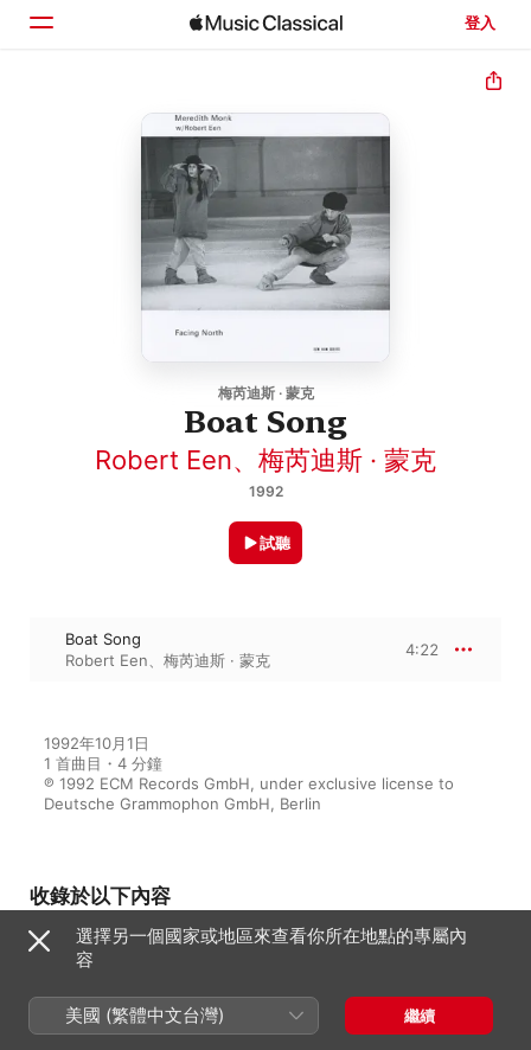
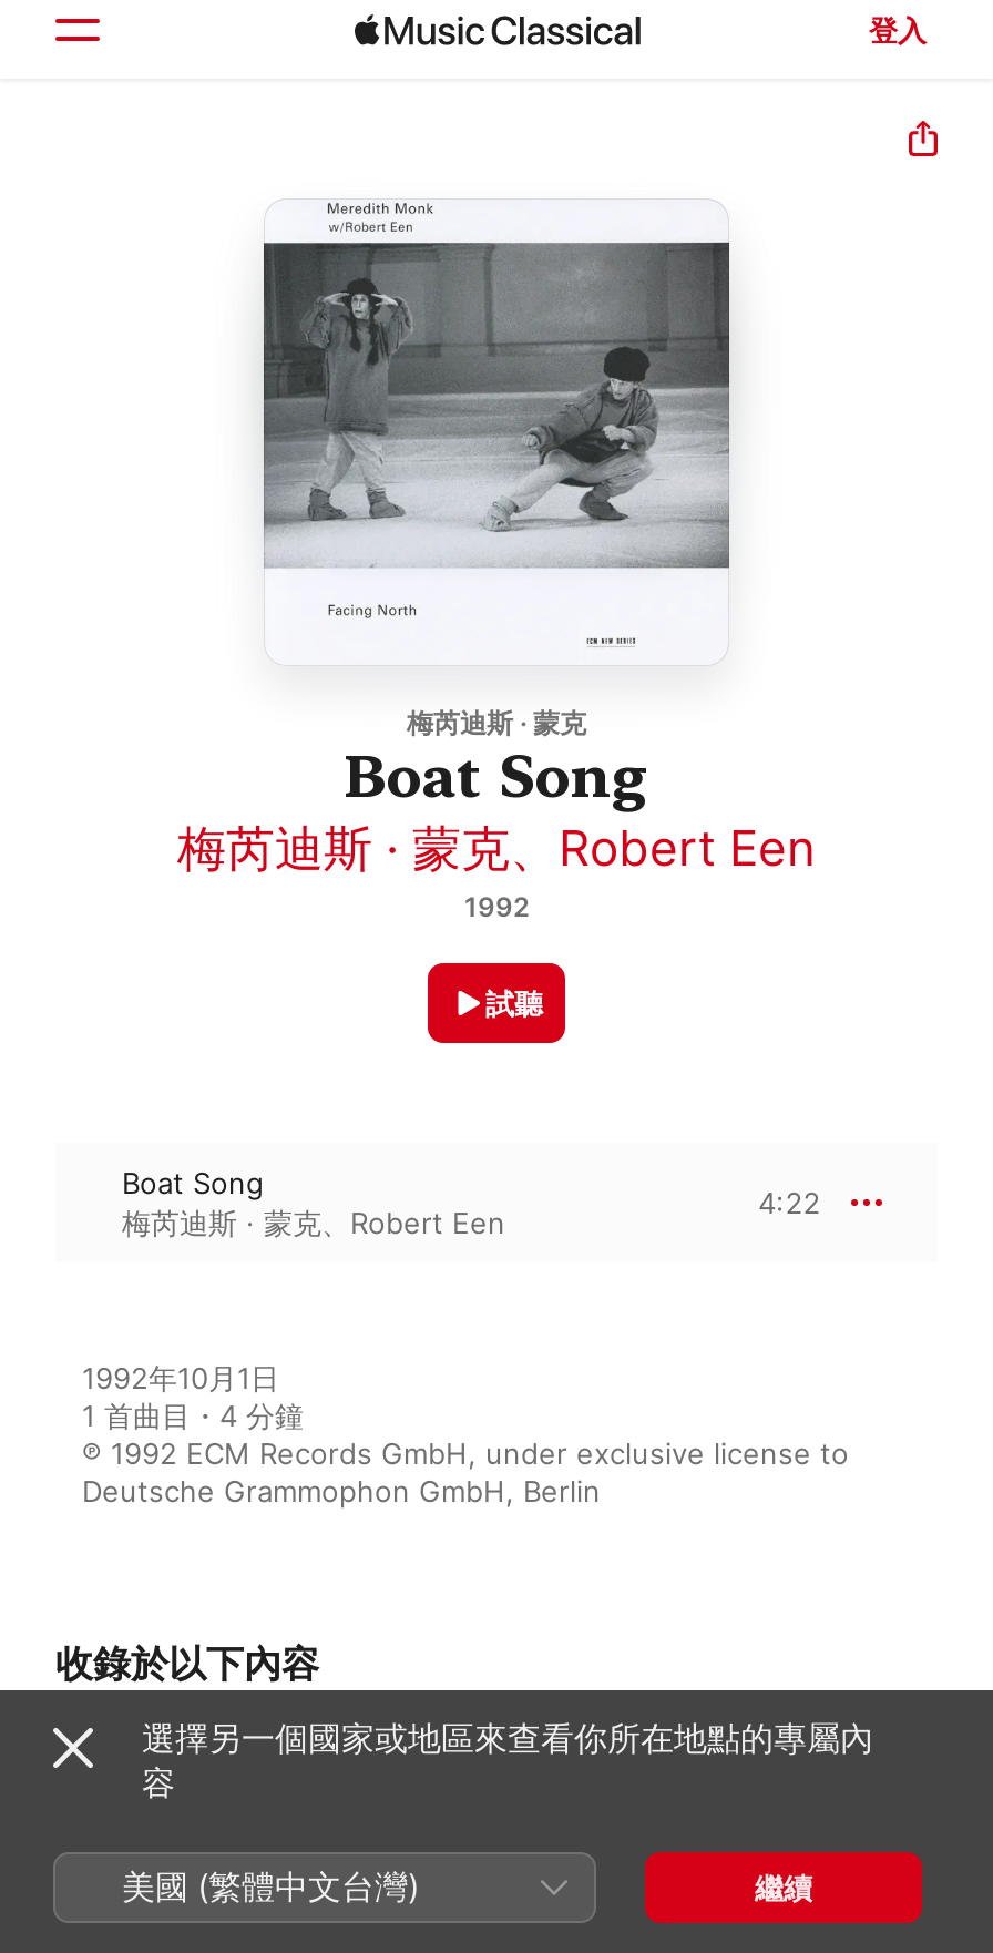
- Robert Een、梅芮迪斯 · 蒙克
+ 梅芮迪斯 · 蒙克、Robert Een

- Robert Een、梅芮迪斯 · 蒙克
+ 梅芮迪斯 · 蒙克、Robert Een
